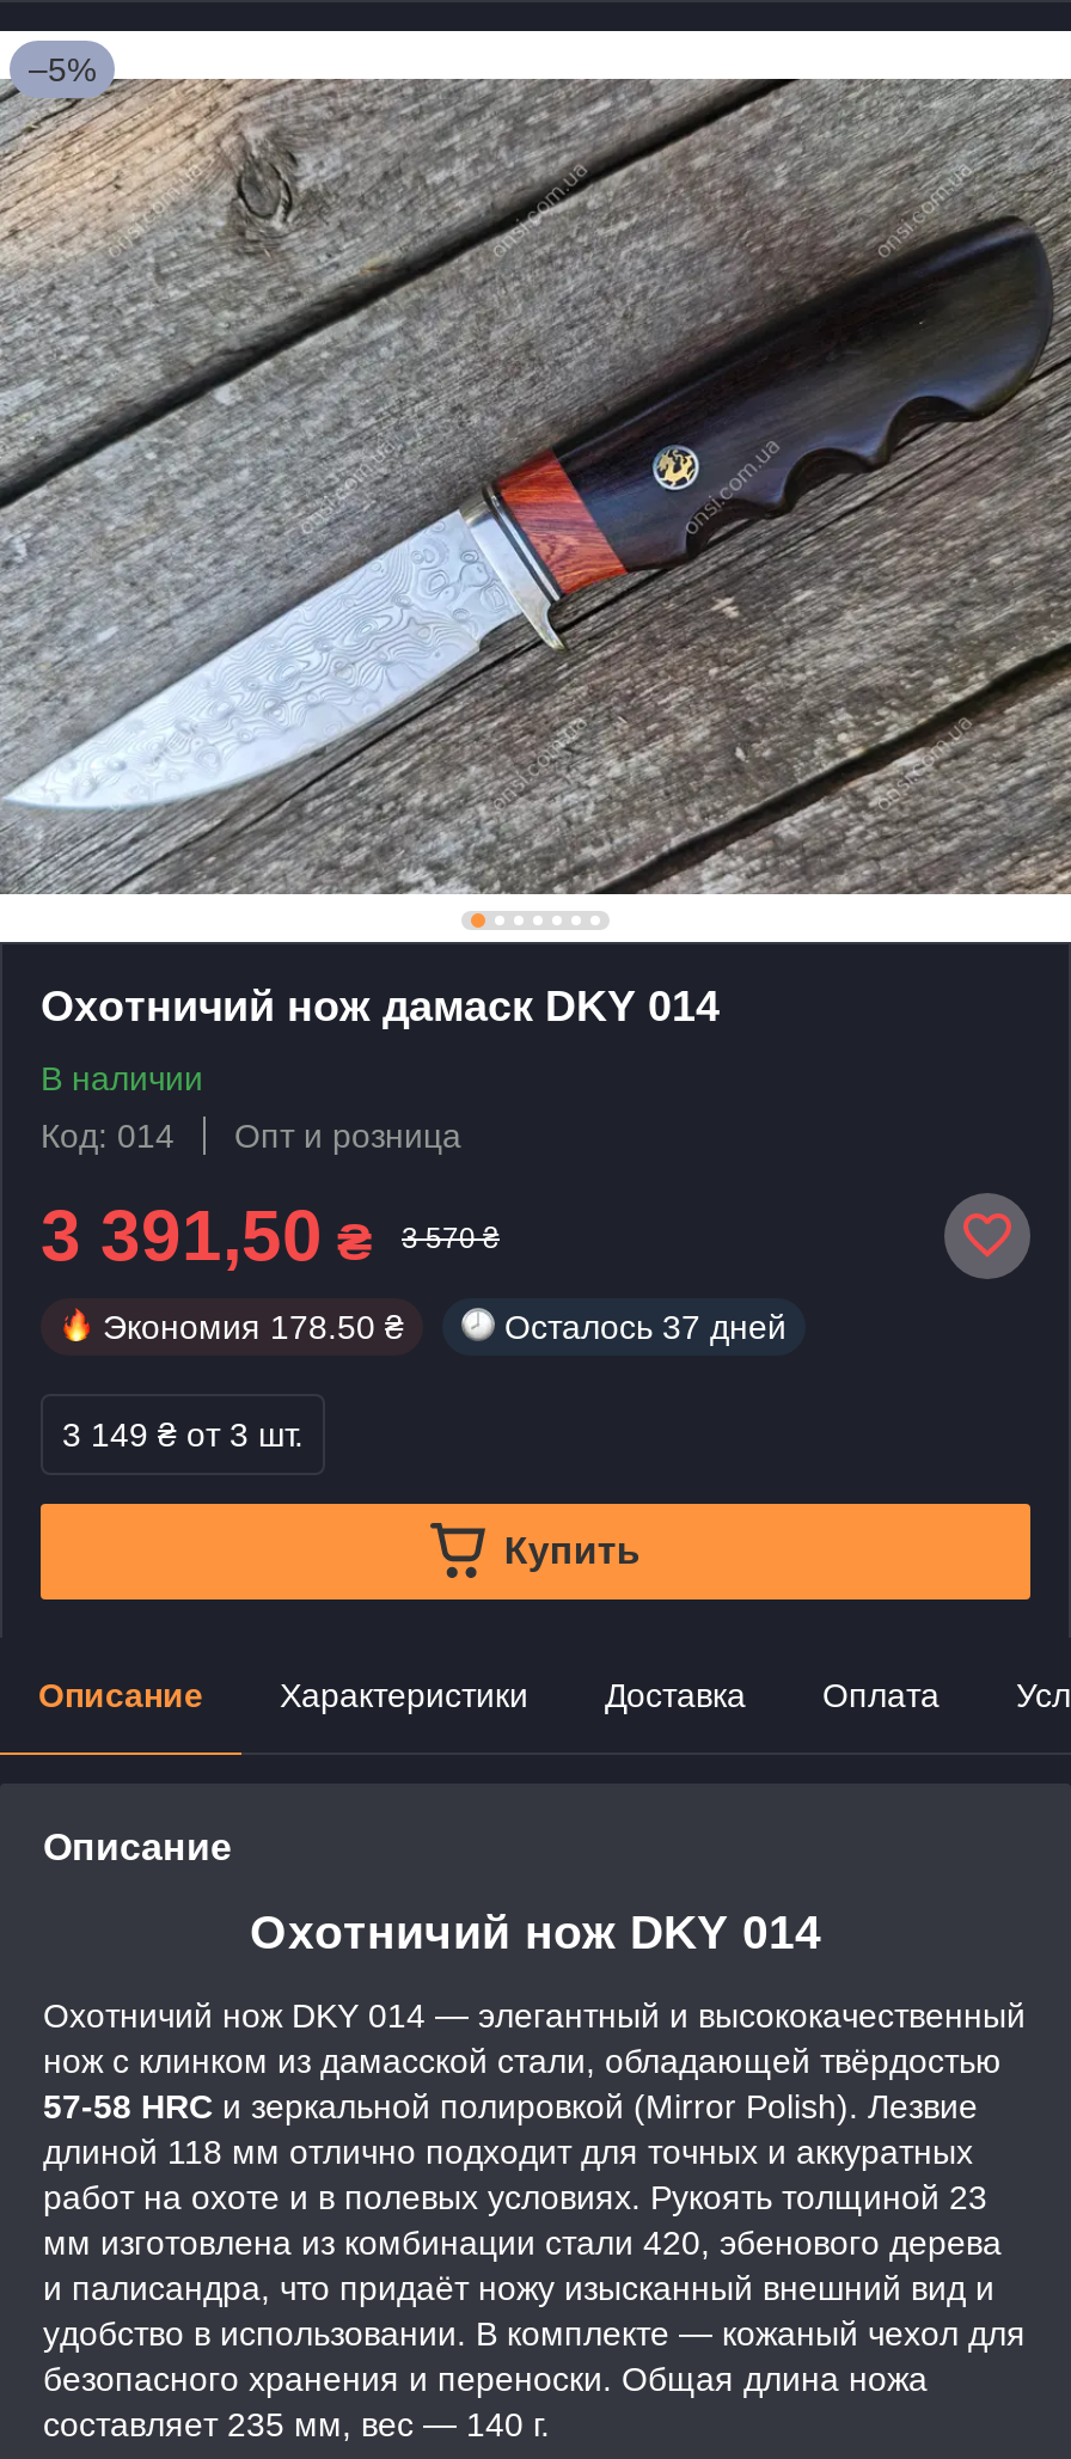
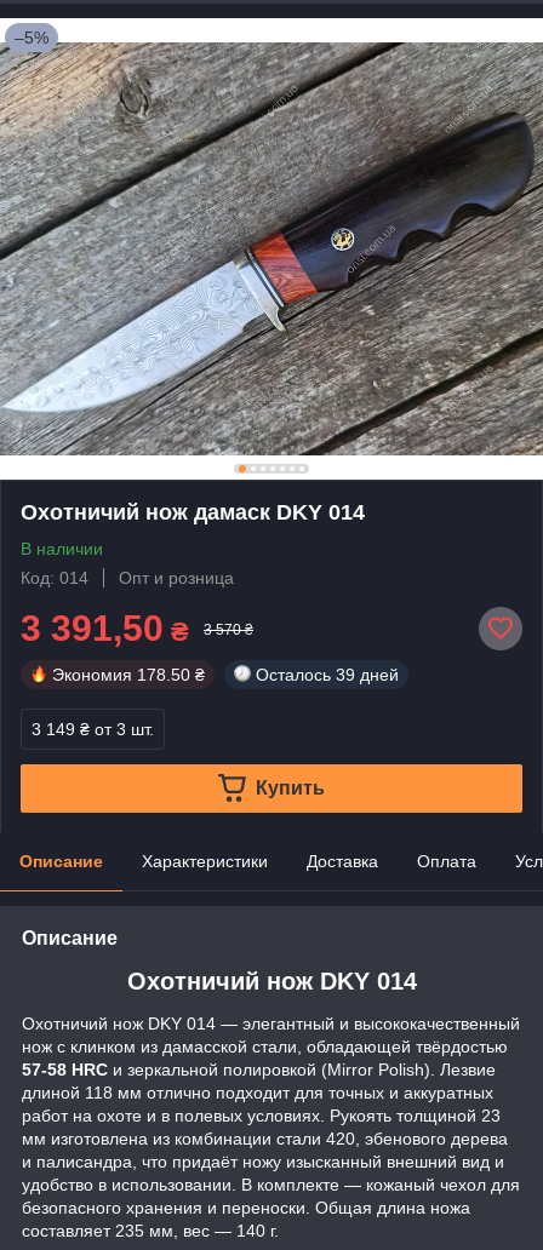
- Осталось 37 дней
+ Осталось 39 дней
